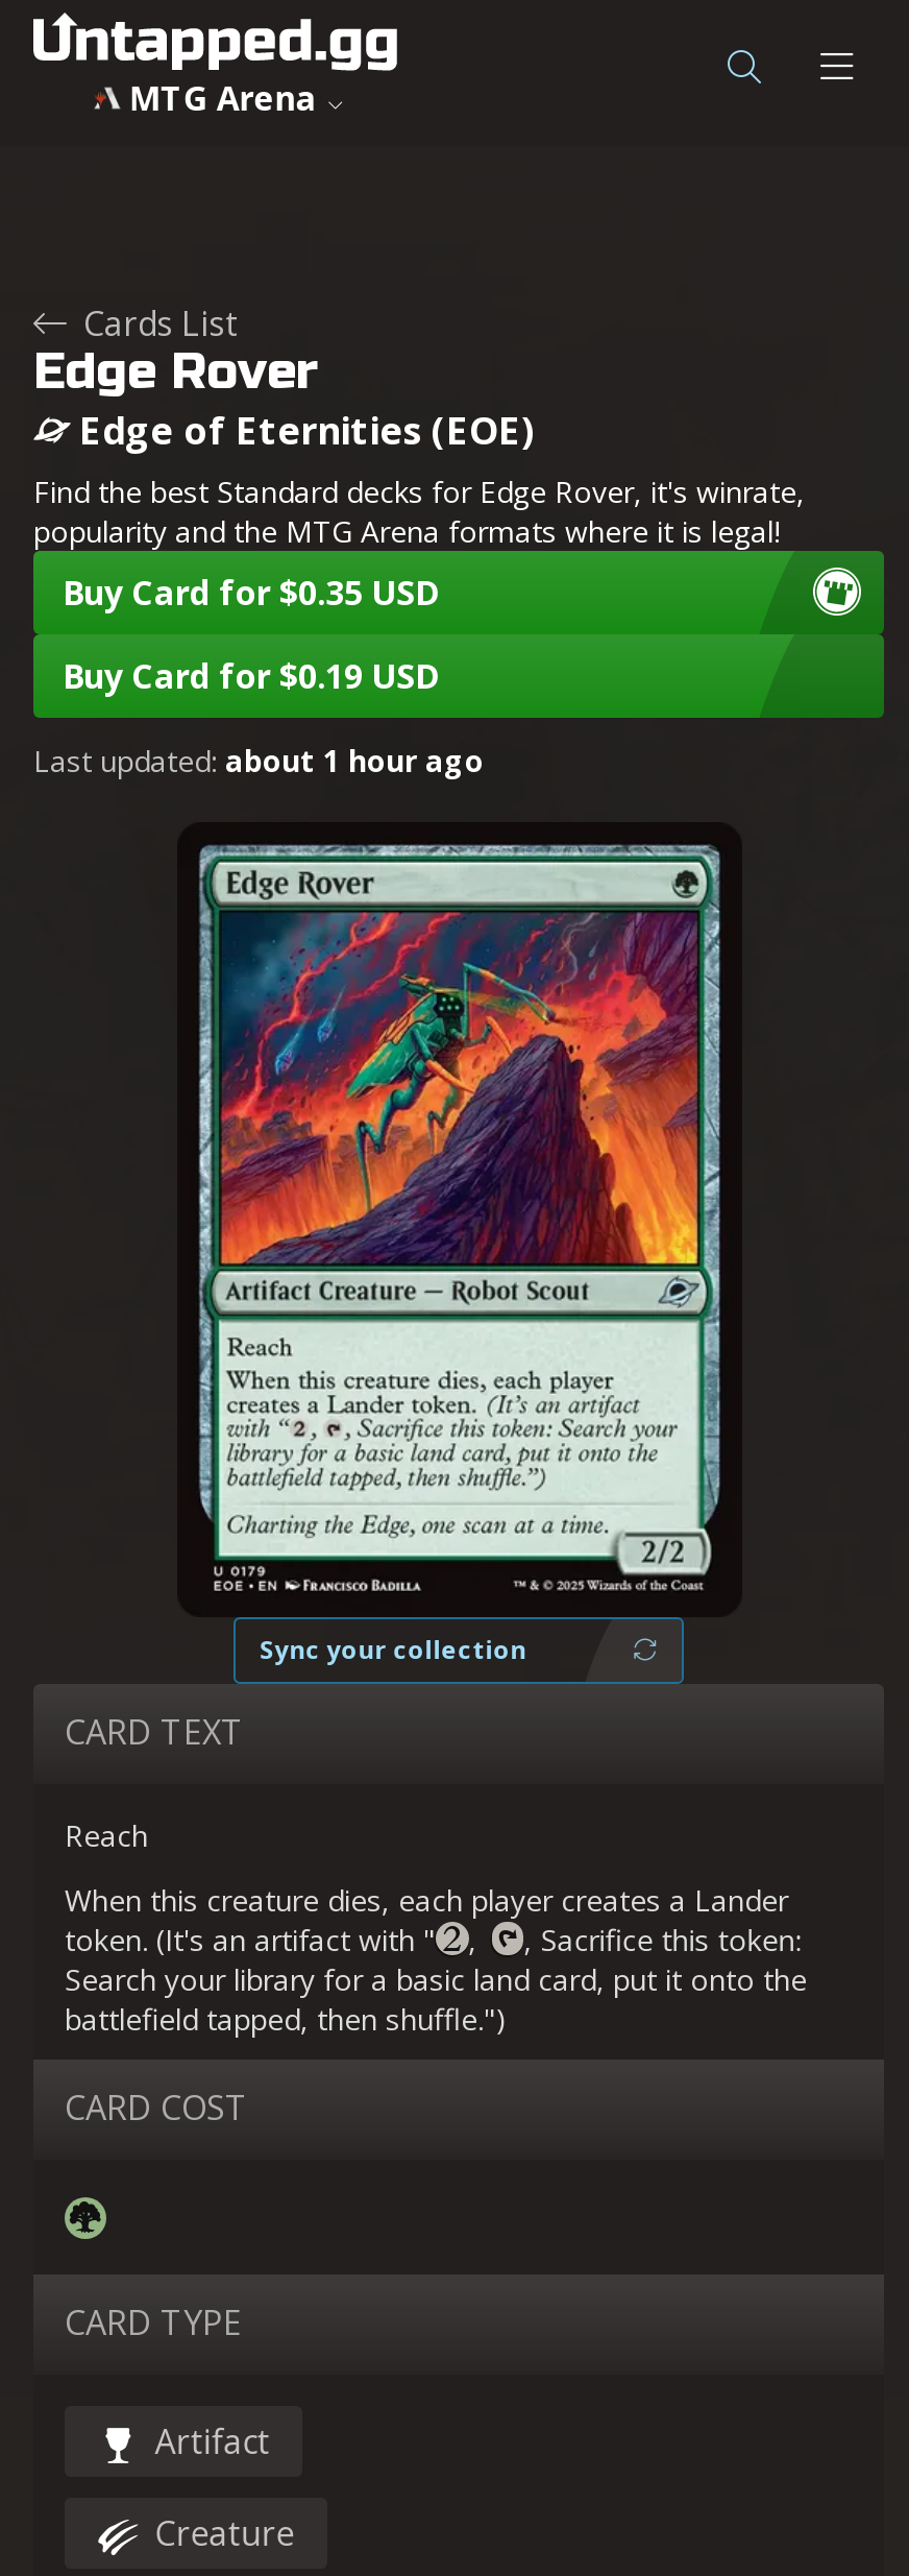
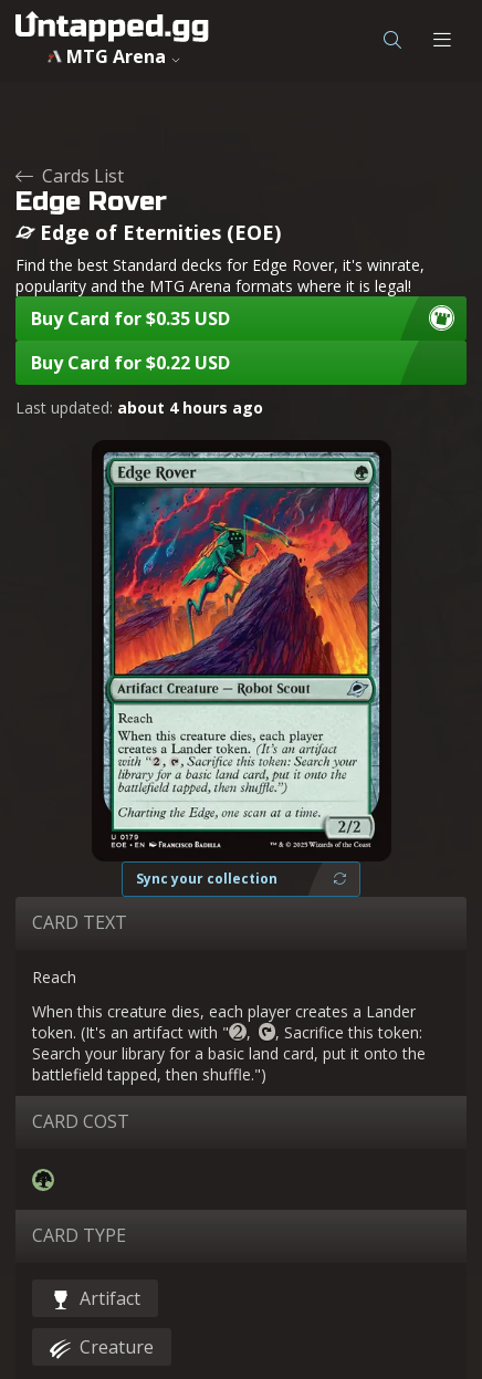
- Buy Card for $0.19 USD
+ Buy Card for $0.22 USD

- Last updated: about 1 hour ago
+ Last updated: about 4 hours ago
